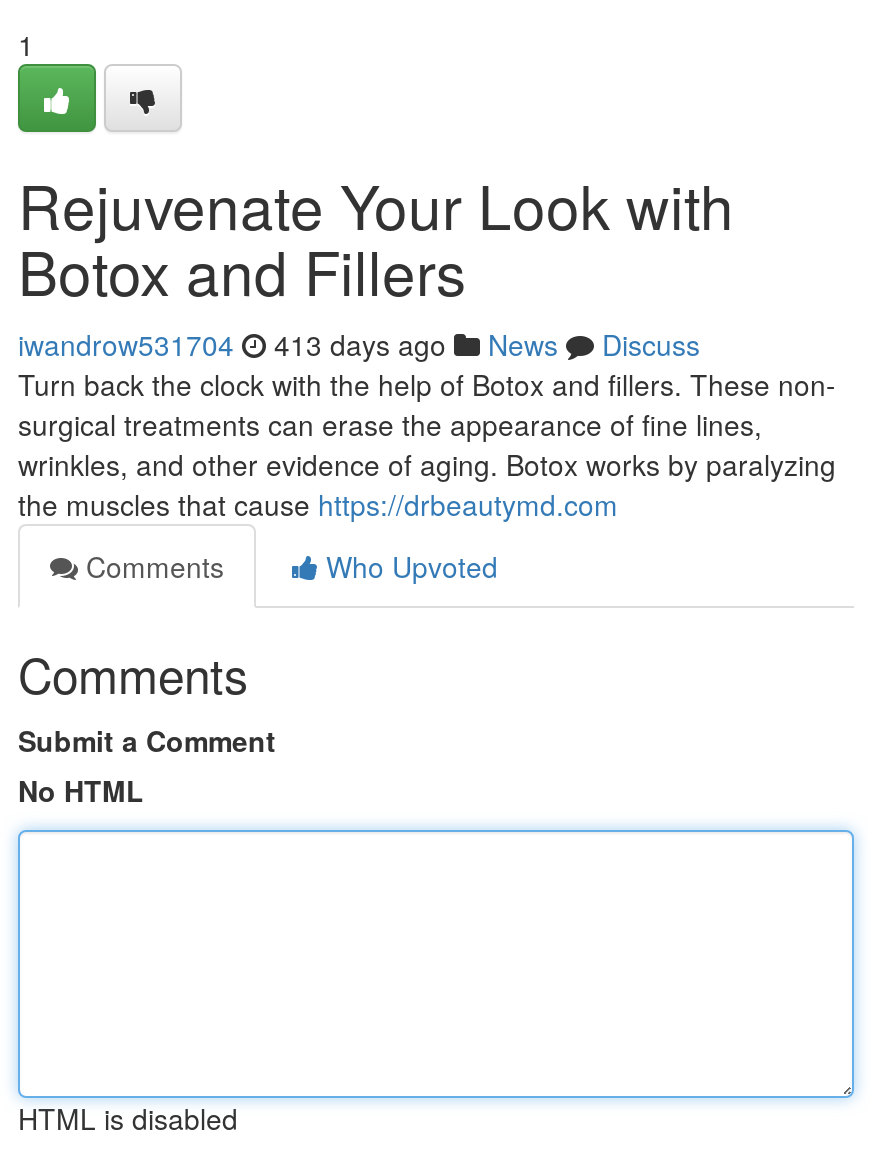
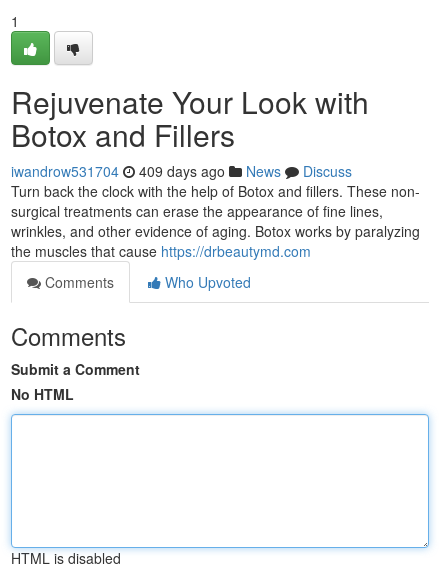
- iwandrow531704 413 days ago News Discuss
+ iwandrow531704 409 days ago News Discuss
